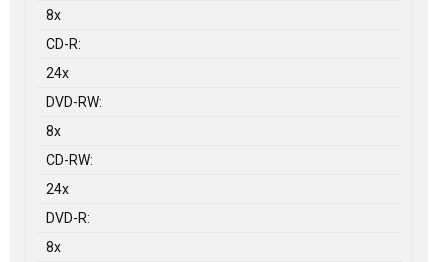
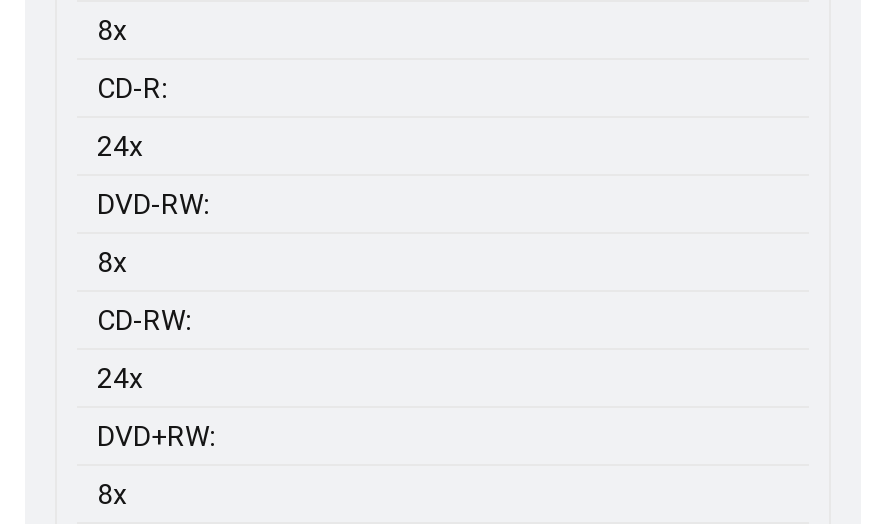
- DVD-R:
+ DVD+RW:
